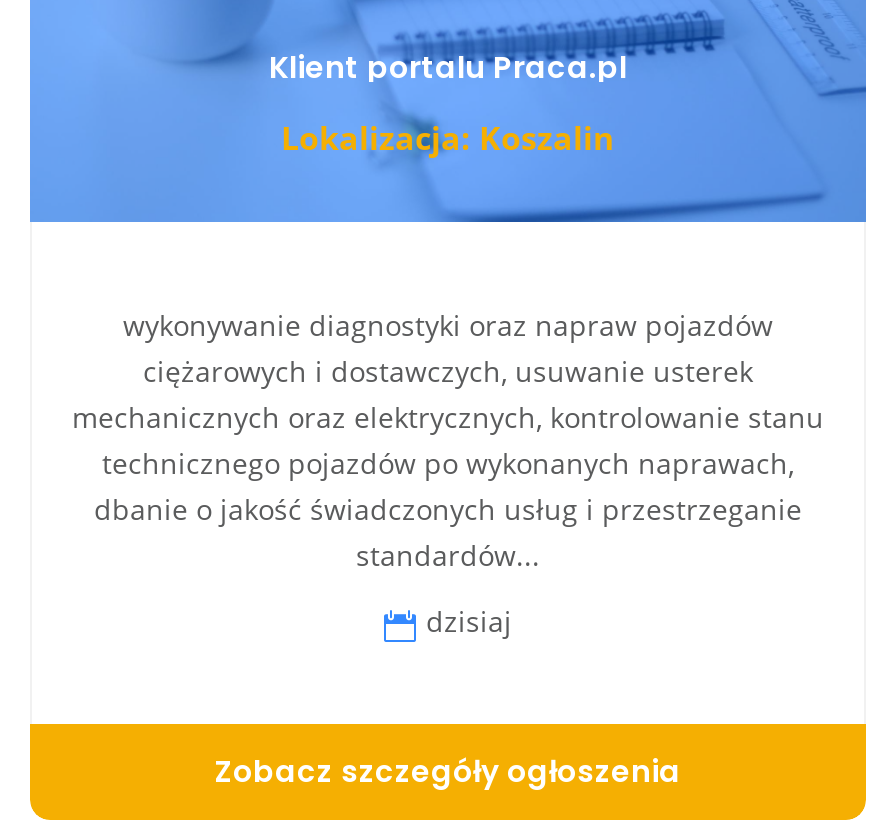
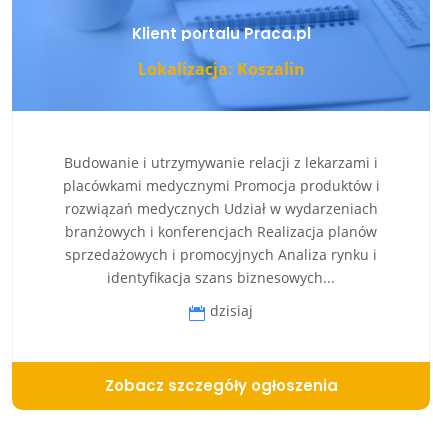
- wykonywanie diagnostyki oraz napraw pojazdów
- ciężarowych i dostawczych, usuwanie usterek
- mechanicznych oraz elektrycznych, kontrolowanie stanu
- technicznego pojazdów po wykonanych naprawach,
- dbanie o jakość świadczonych usług i przestrzeganie
- standardów...
+ Budowanie i utrzymywanie relacji z lekarzami i
+ placówkami medycznymi Promocja produktów i
+ rozwiązań medycznych Udział w wydarzeniach
+ branżowych i konferencjach Realizacja planów
+ sprzedażowych i promocyjnych Analiza rynku i
+ identyfikacja szans biznesowych...
